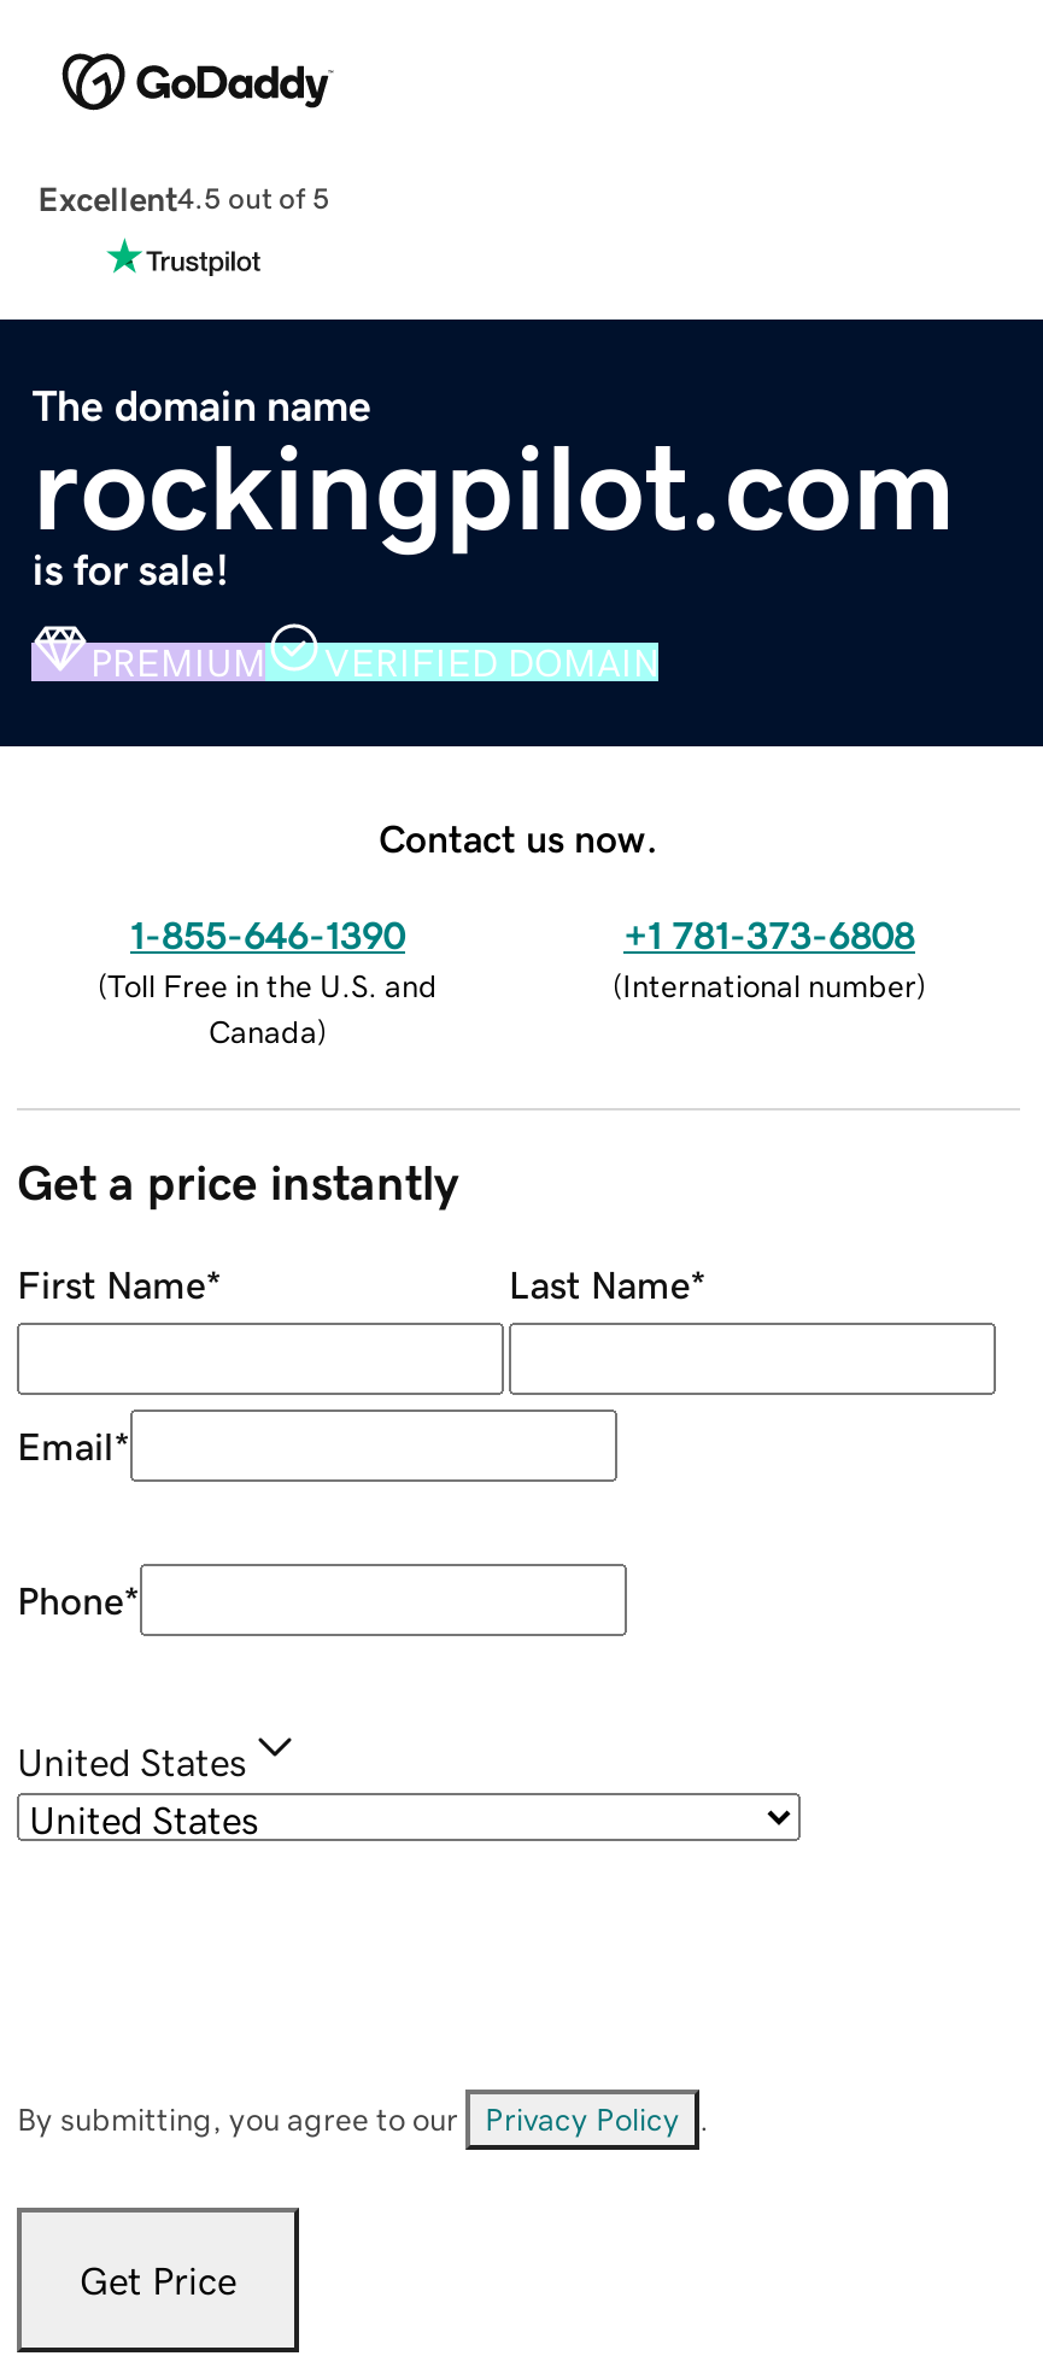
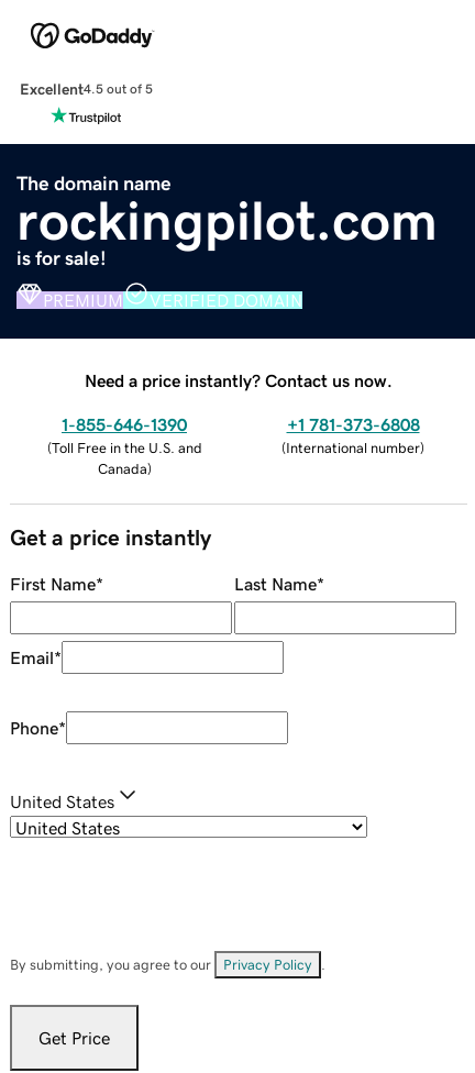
- Contact us now.
+ Need a price instantly? Contact us now.
